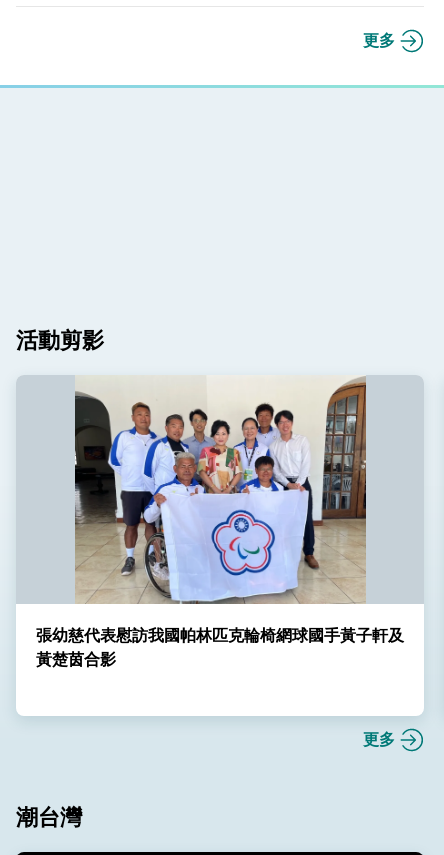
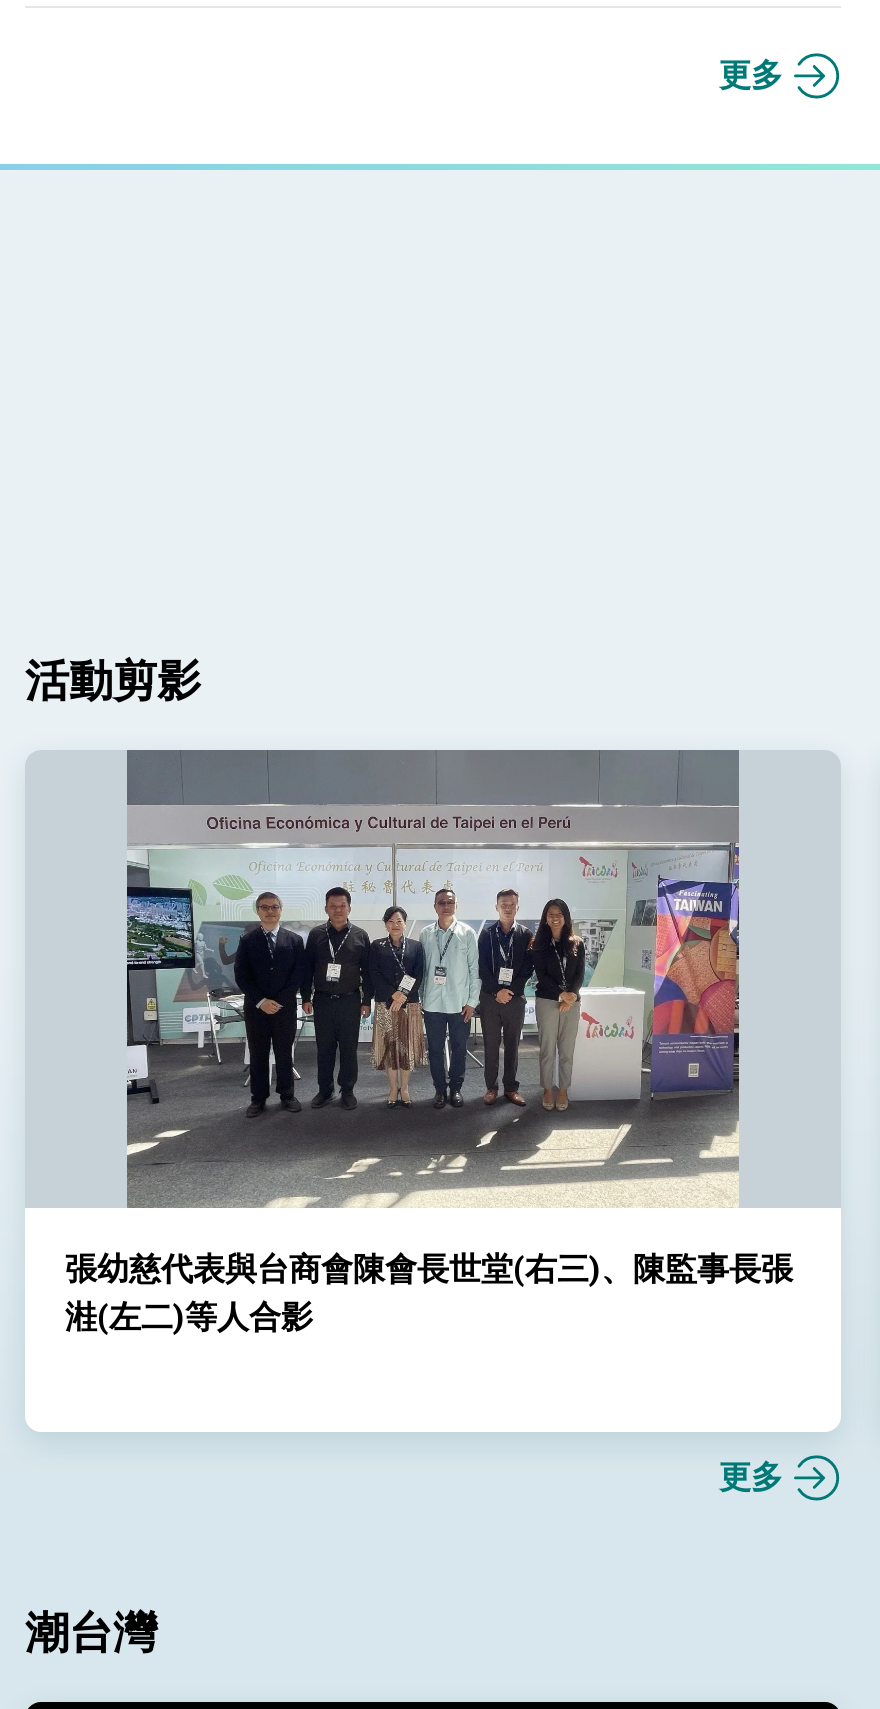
- [image]
- 張幼慈代表慰訪我國帕林匹克輪椅網球國手黃子軒及
- 黃楚茵合影
+ [image]
+ 張幼慈代表與台商會陳會長世堂(右三)、陳監事長張
+ 溎(左二)等人合影
